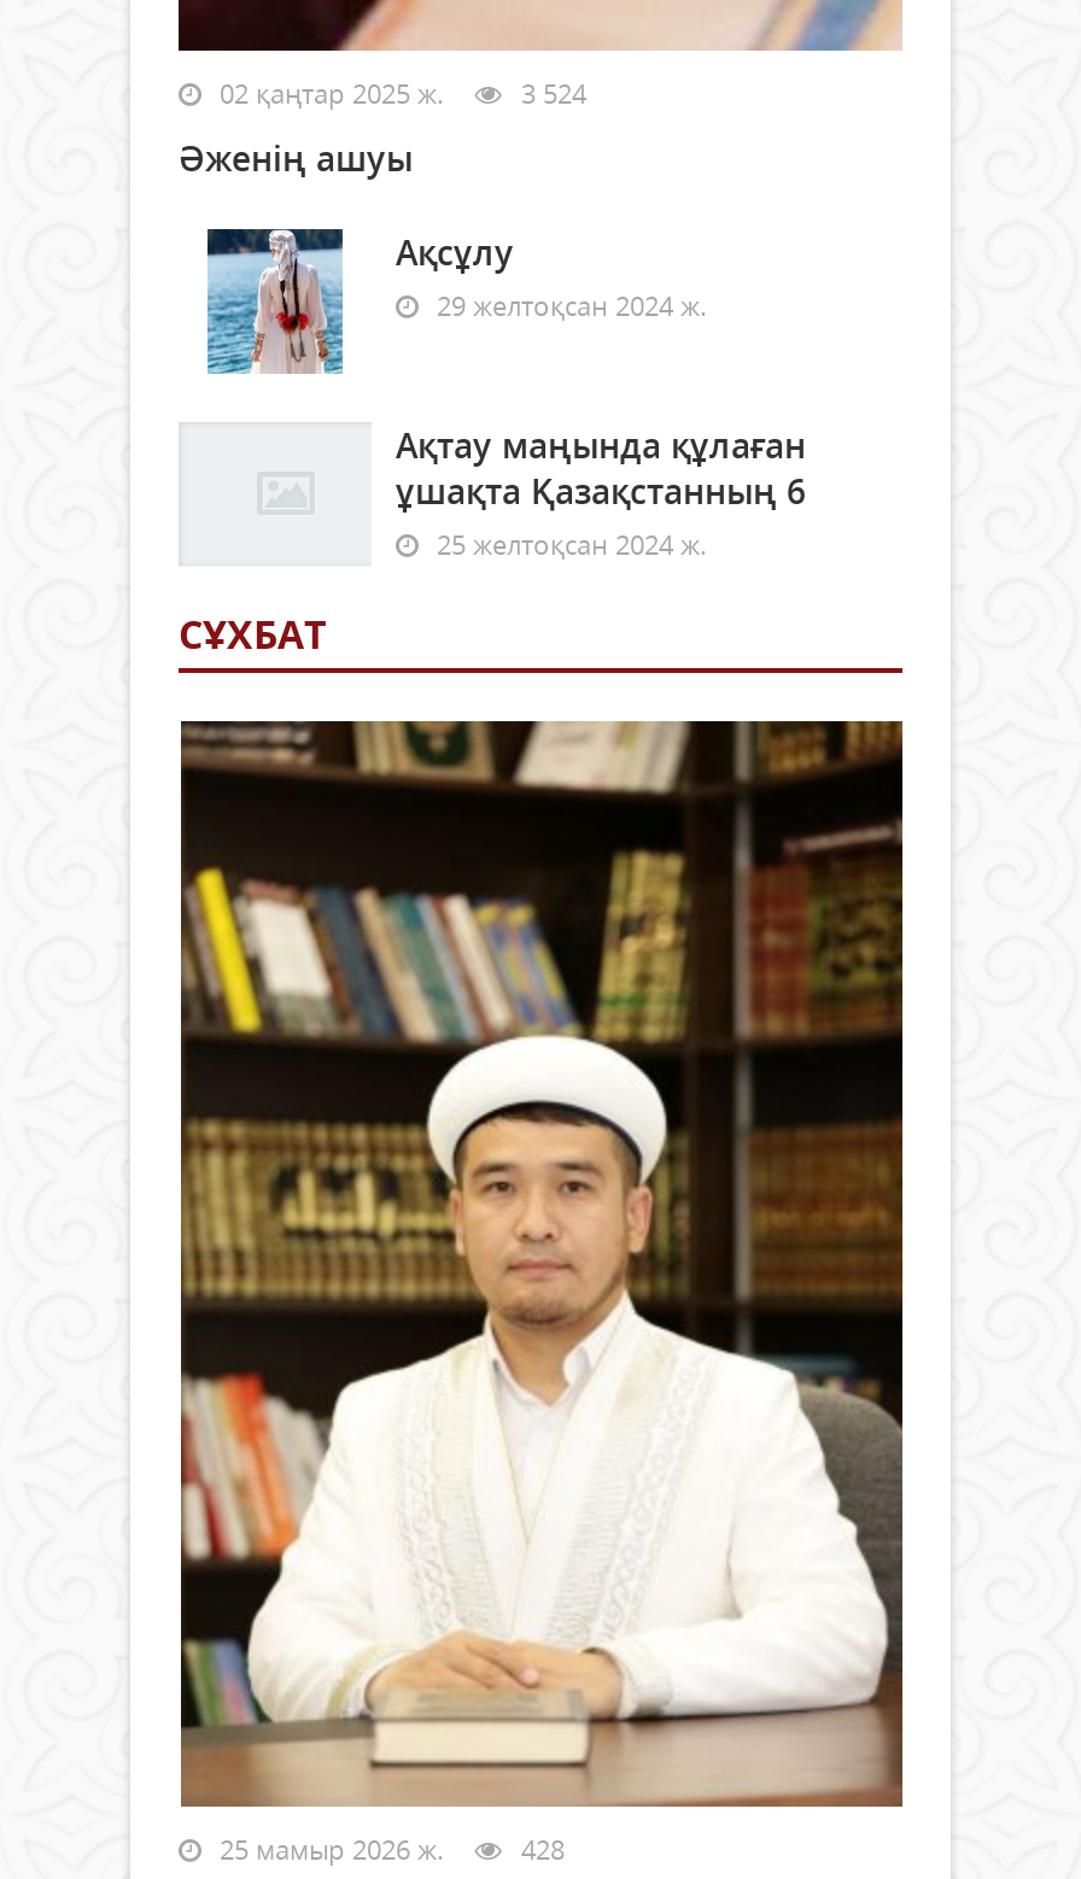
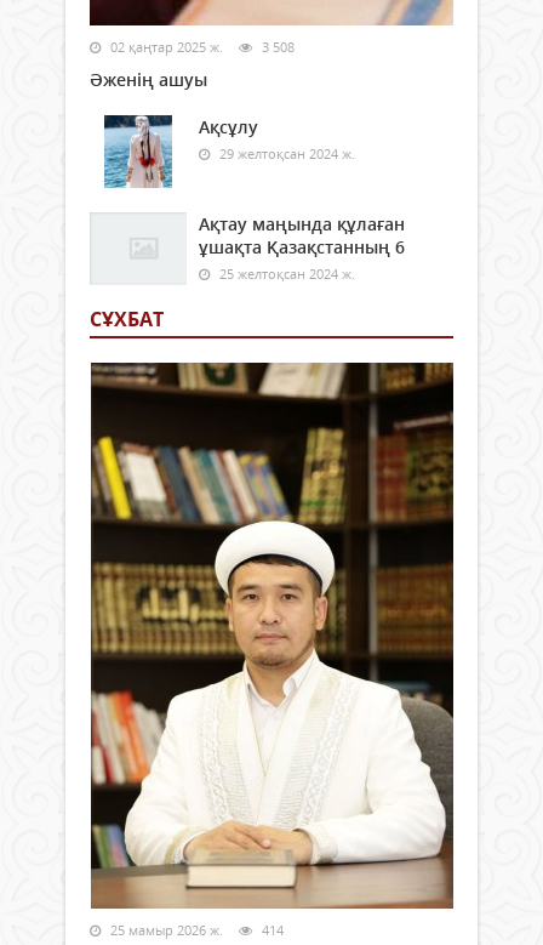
- 02 қаңтар 2025 ж. 3 524
+ 02 қаңтар 2025 ж. 3 508

- 25 мамыр 2026 ж. 428
+ 25 мамыр 2026 ж. 414
